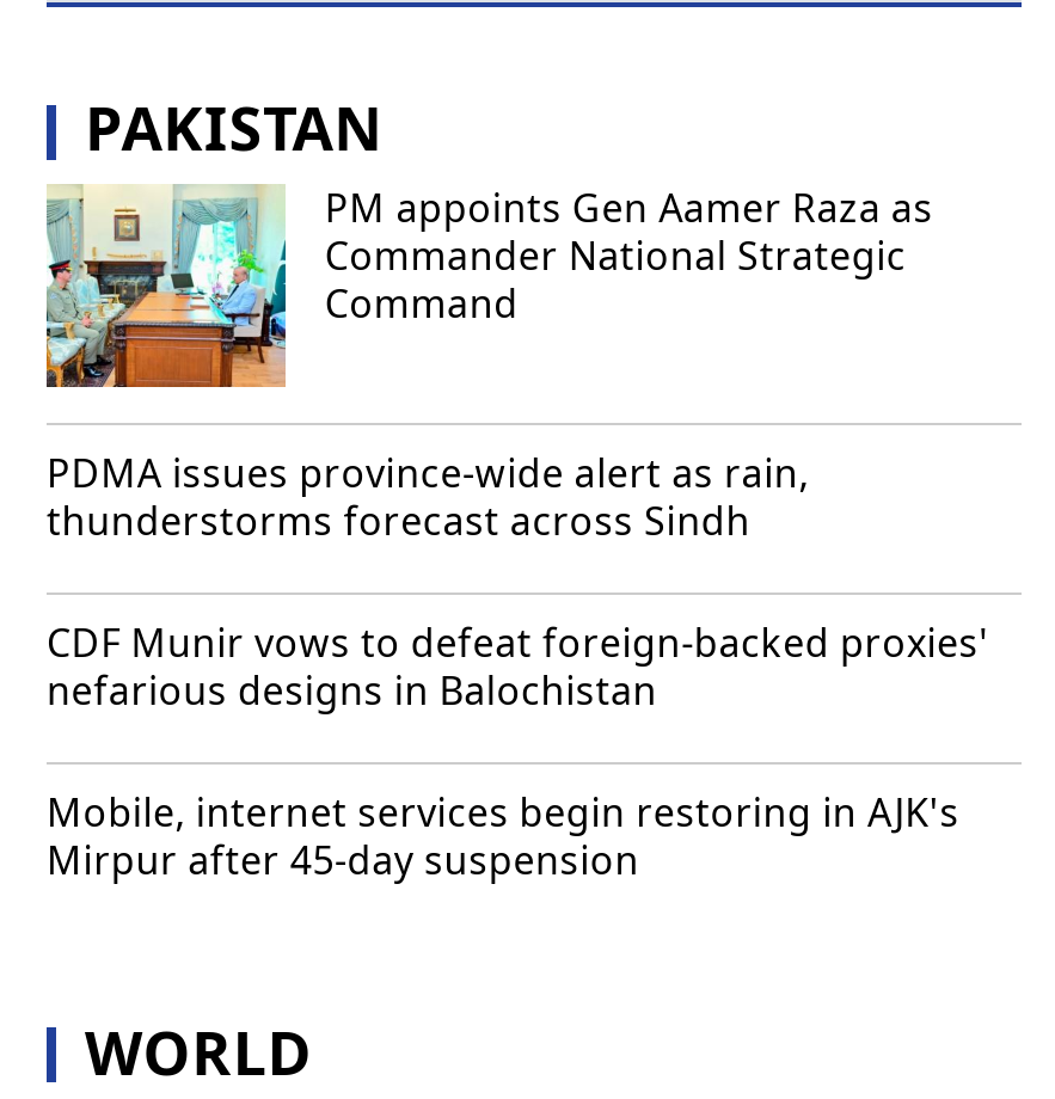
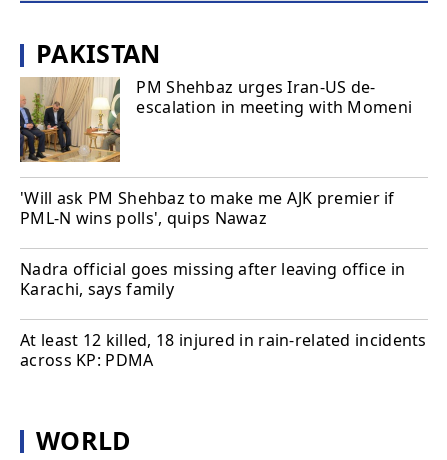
- [image]
- PM appoints Gen Aamer Raza as
- Commander National Strategic
- Command
+ [image]
+ PM Shehbaz urges Iran-US de-
+ escalation in meeting with Momeni

- PDMA issues province-wide alert as rain,
- thunderstorms forecast across Sindh
+ 'Will ask PM Shehbaz to make me AJK premier if
+ PML-N wins polls', quips Nawaz

- CDF Munir vows to defeat foreign-backed proxies'
- nefarious designs in Balochistan
+ Nadra official goes missing after leaving office in
+ Karachi, says family

- Mobile, internet services begin restoring in AJK's
- Mirpur after 45-day suspension
+ At least 12 killed, 18 injured in rain-related incidents
+ across KP: PDMA
